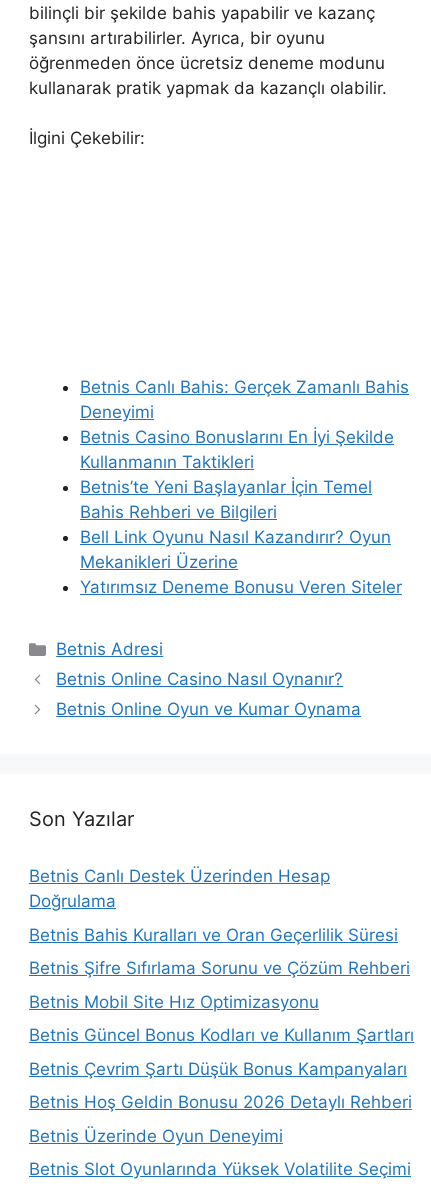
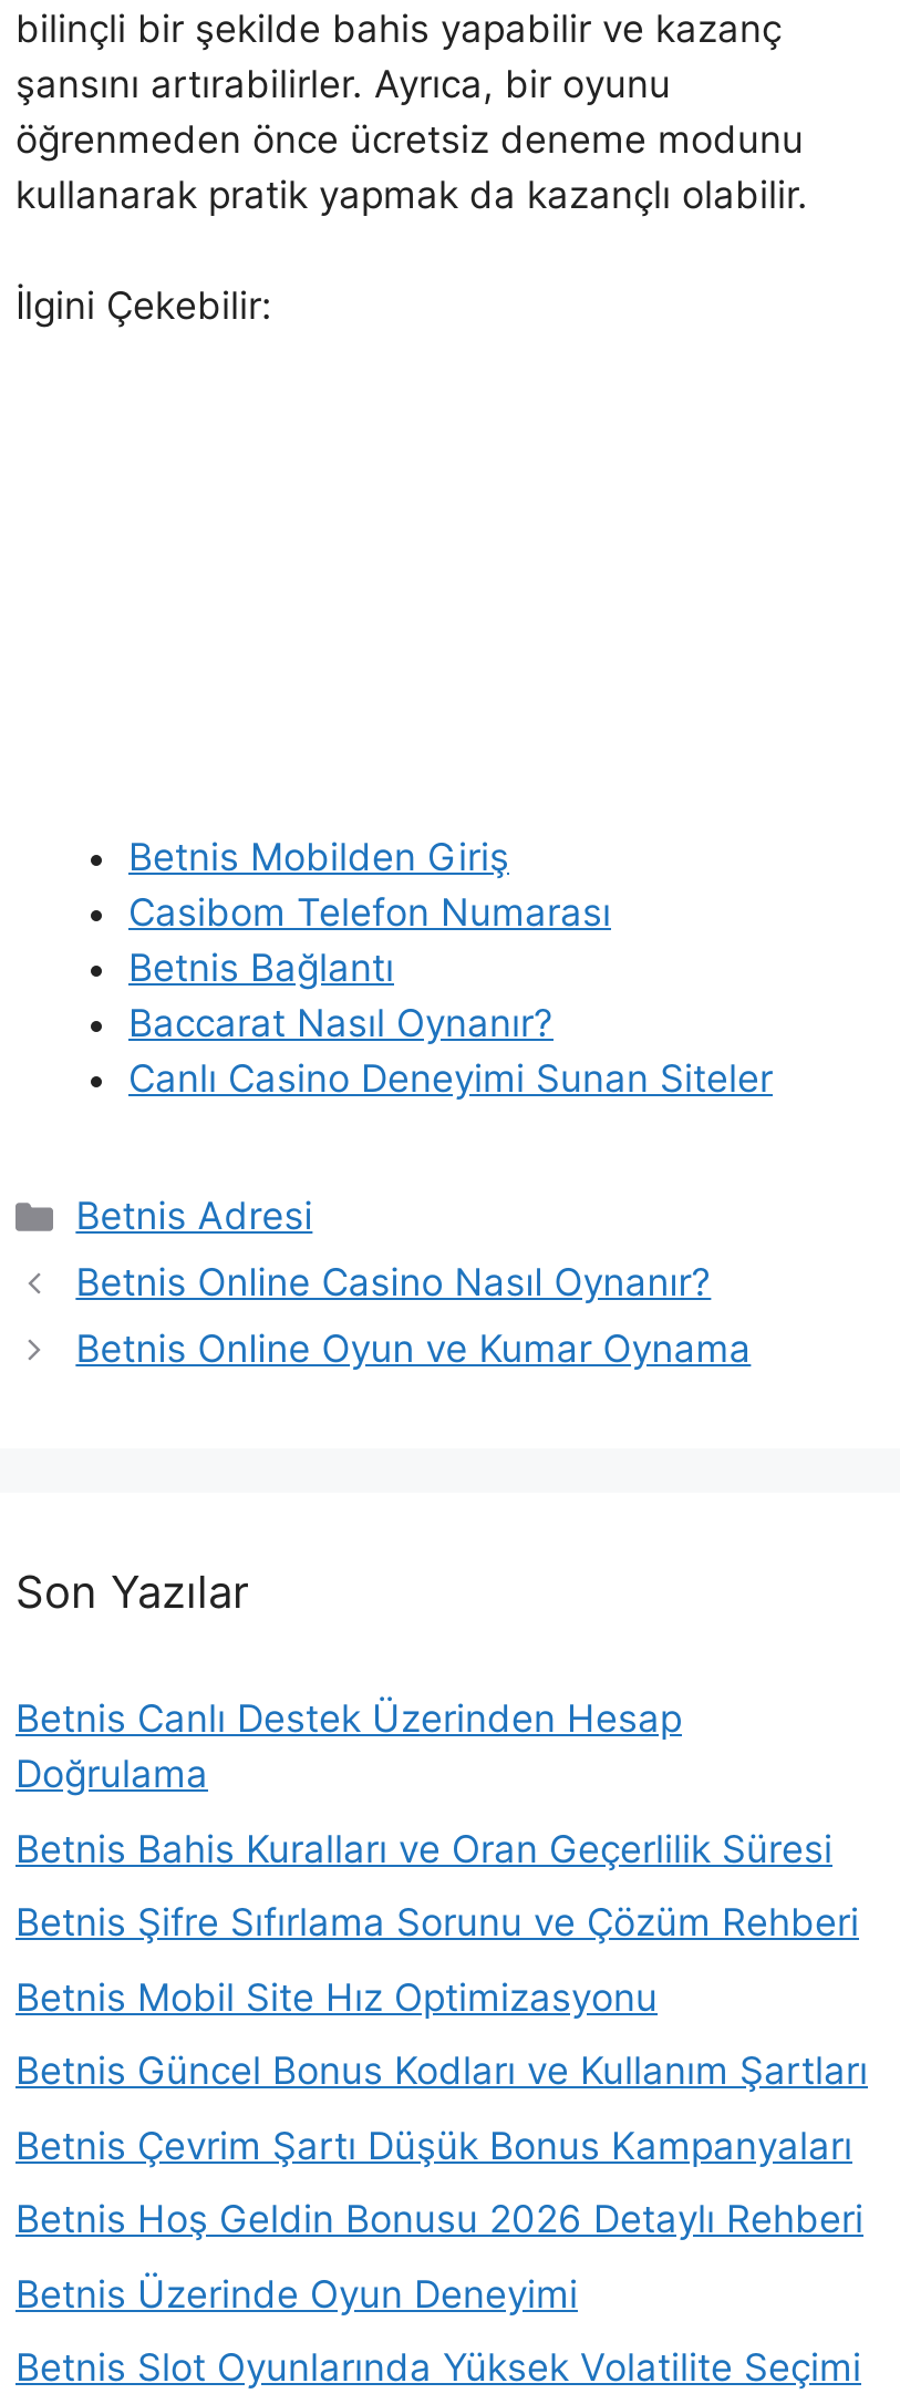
- Betnis Canlı Bahis: Gerçek Zamanlı Bahis
- Deneyimi
- Betnis Casino Bonuslarını En İyi Şekilde
- Kullanmanın Taktikleri
- Betnis’te Yeni Başlayanlar İçin Temel
- Bahis Rehberi ve Bilgileri
- Bell Link Oyunu Nasıl Kazandırır? Oyun
- Mekanikleri Üzerine
- Yatırımsız Deneme Bonusu Veren Siteler
+ Betnis Mobilden Giriş
+ Casibom Telefon Numarası
+ Betnis Bağlantı
+ Baccarat Nasıl Oynanır?
+ Canlı Casino Deneyimi Sunan Siteler
